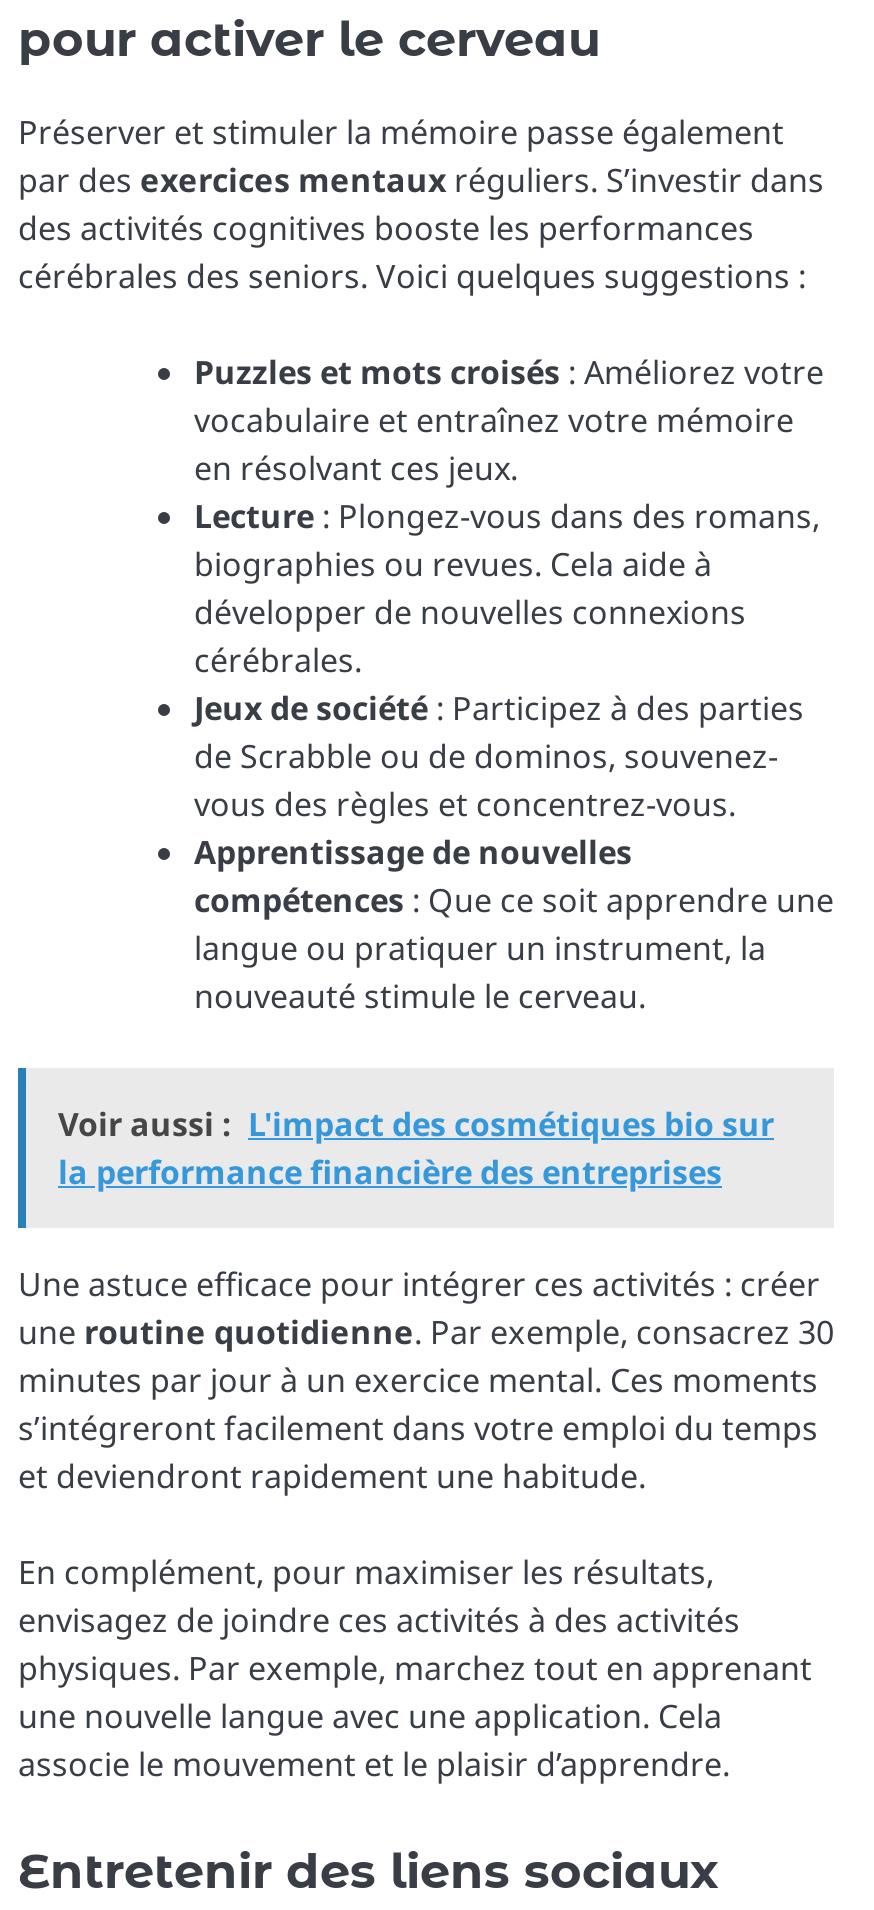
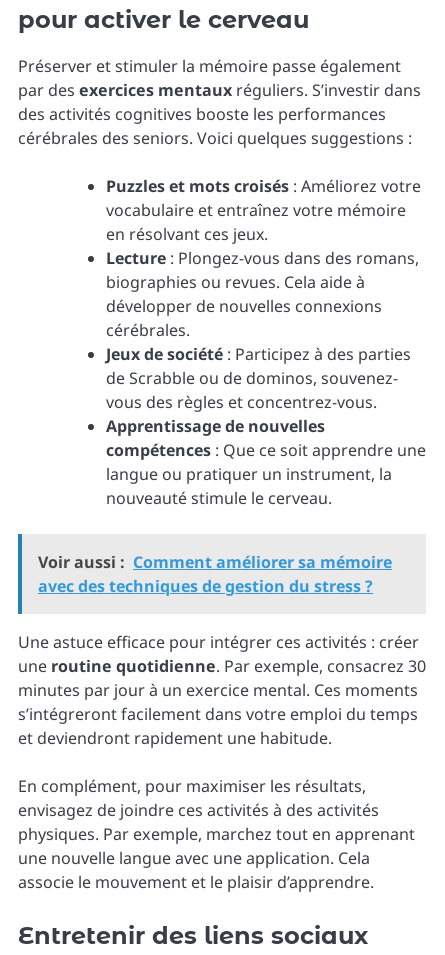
- Voir aussi : L'impact des cosmétiques bio sur
- la performance financière des entreprises
+ Voir aussi : Comment améliorer sa mémoire
+ avec des techniques de gestion du stress ?
